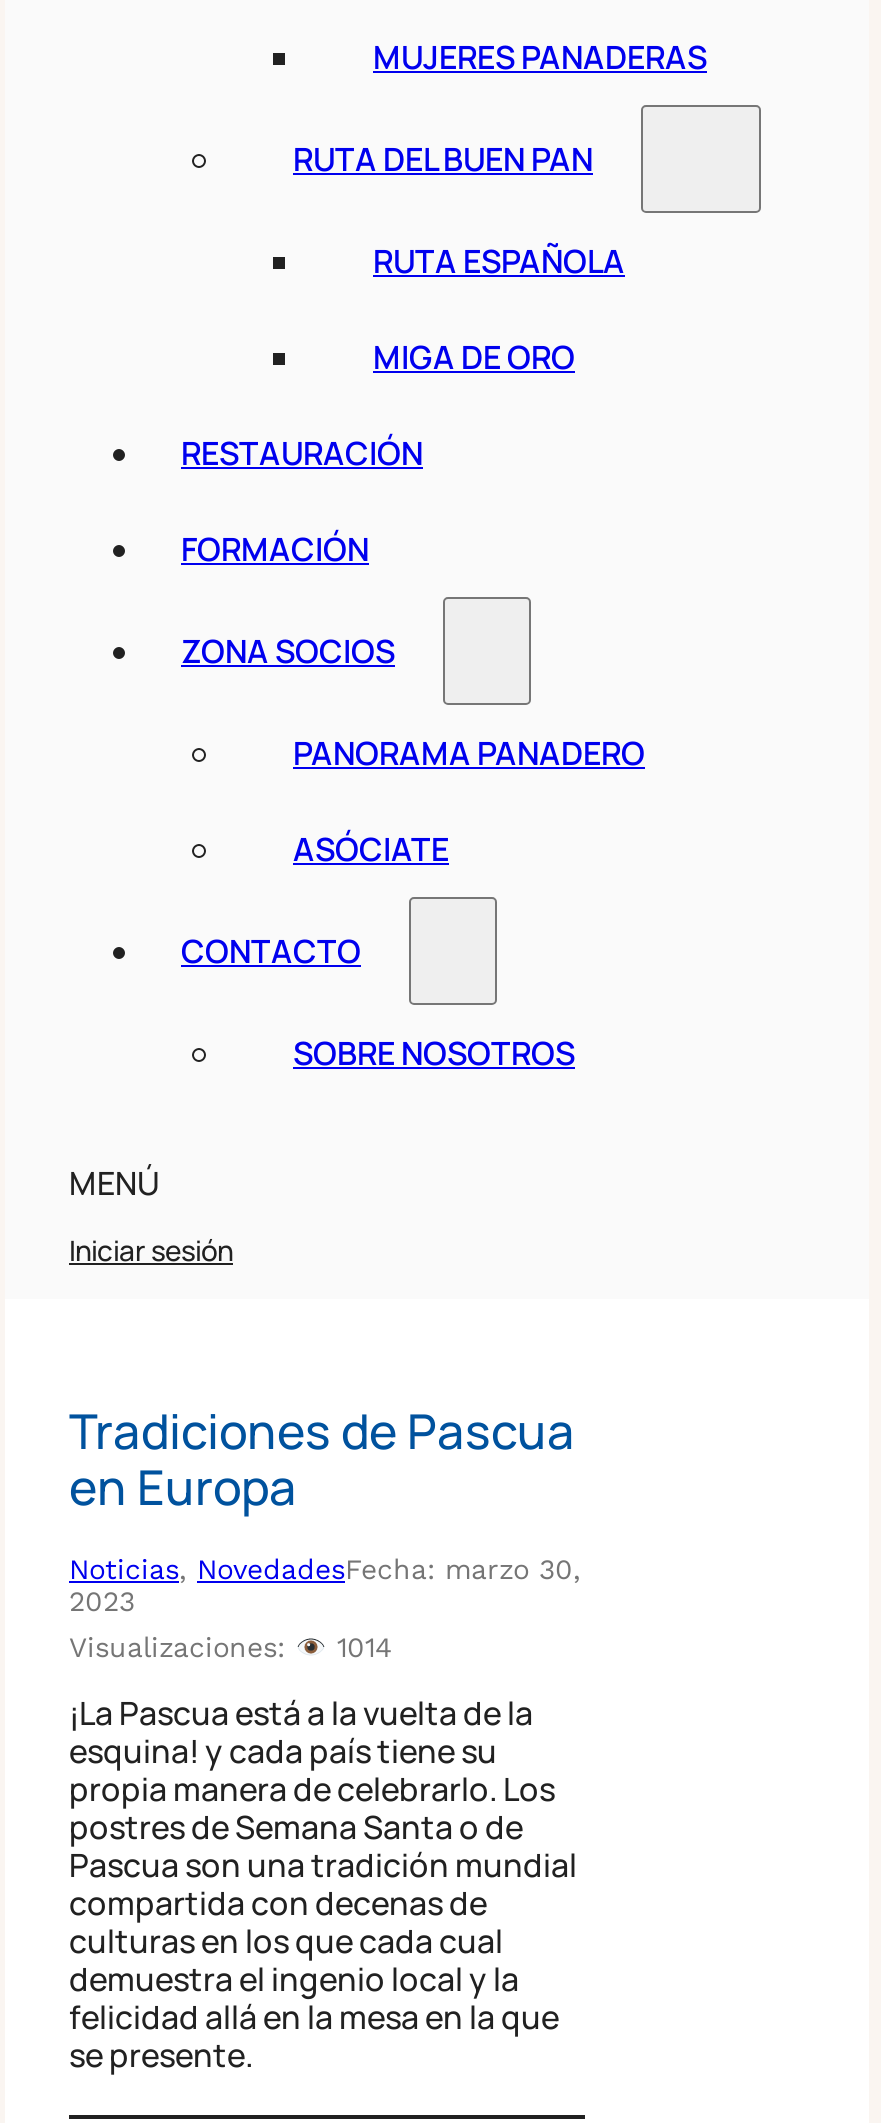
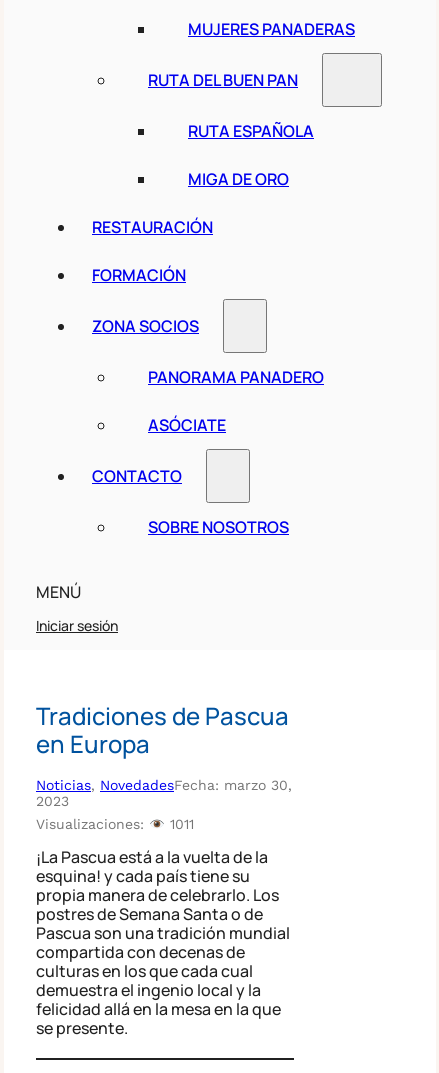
- Visualizaciones: 1014
+ Visualizaciones: 1011
